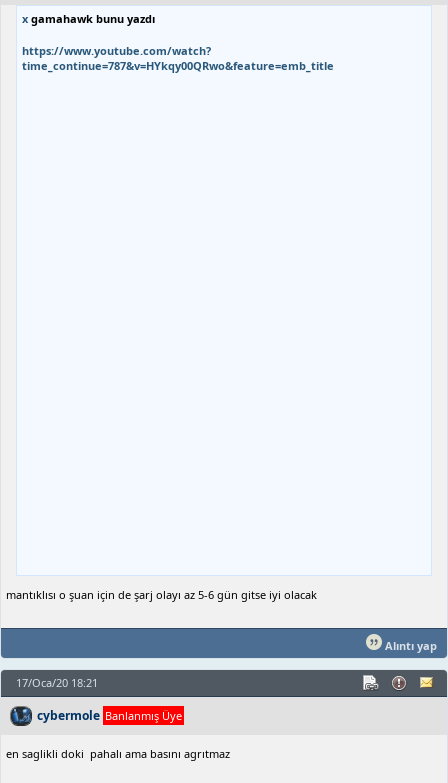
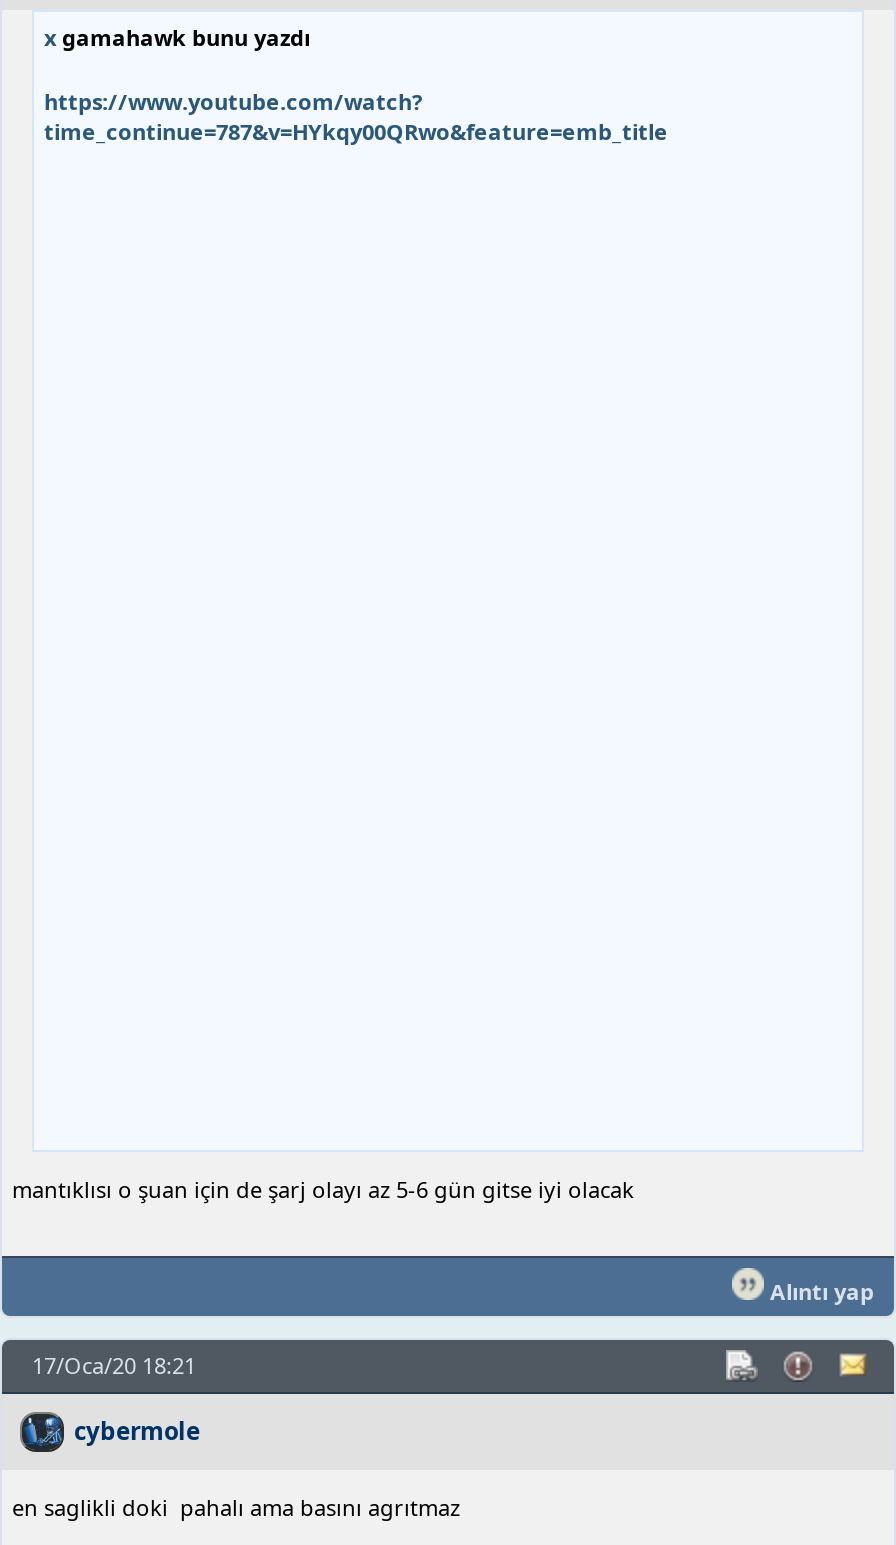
- cybermole Banlanmış Üye
+ cybermole
